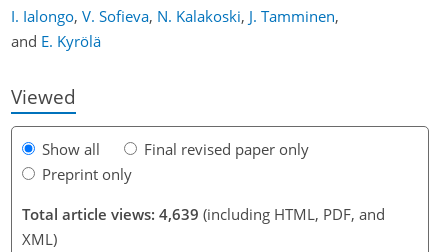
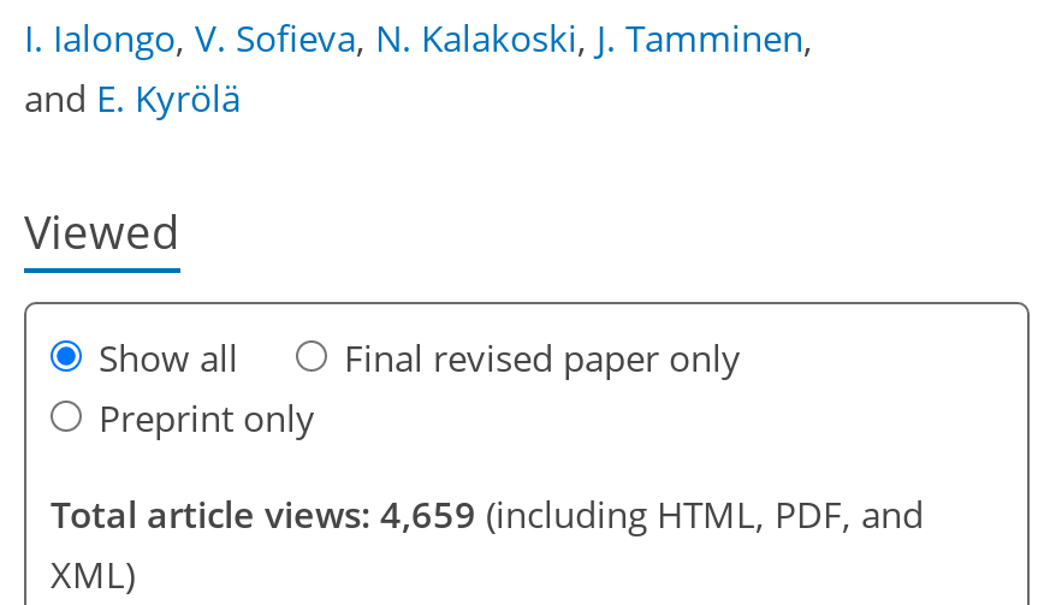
- Total article views: 4,639 (including HTML, PDF, and
+ Total article views: 4,659 (including HTML, PDF, and
